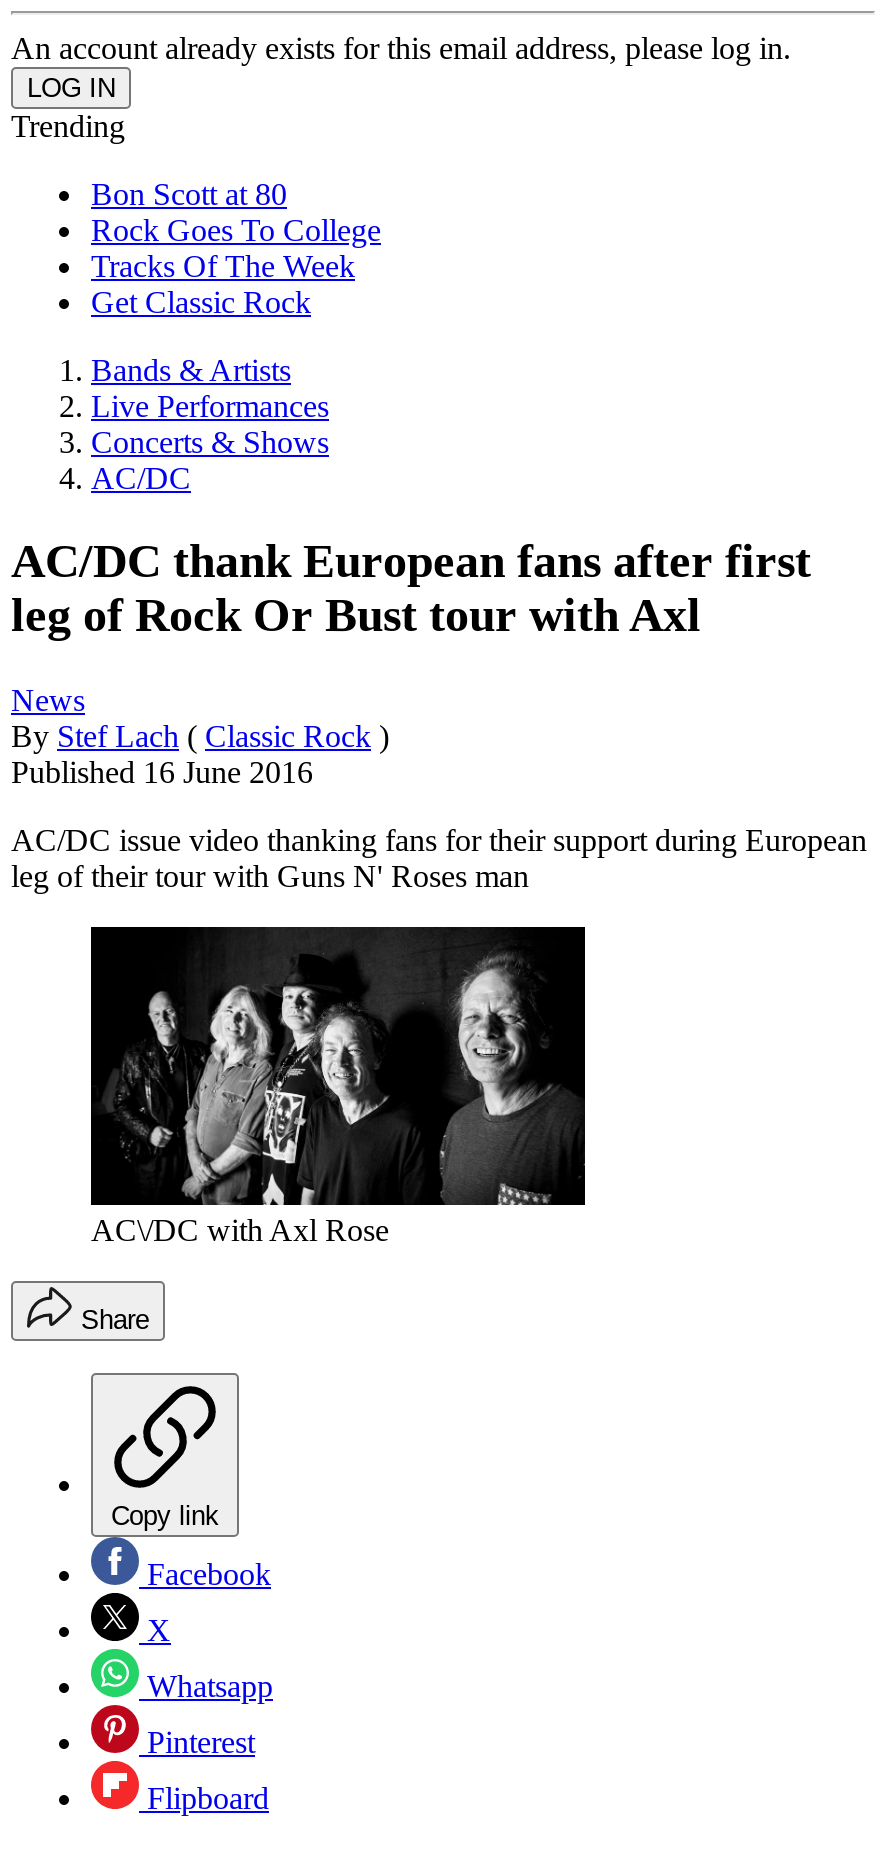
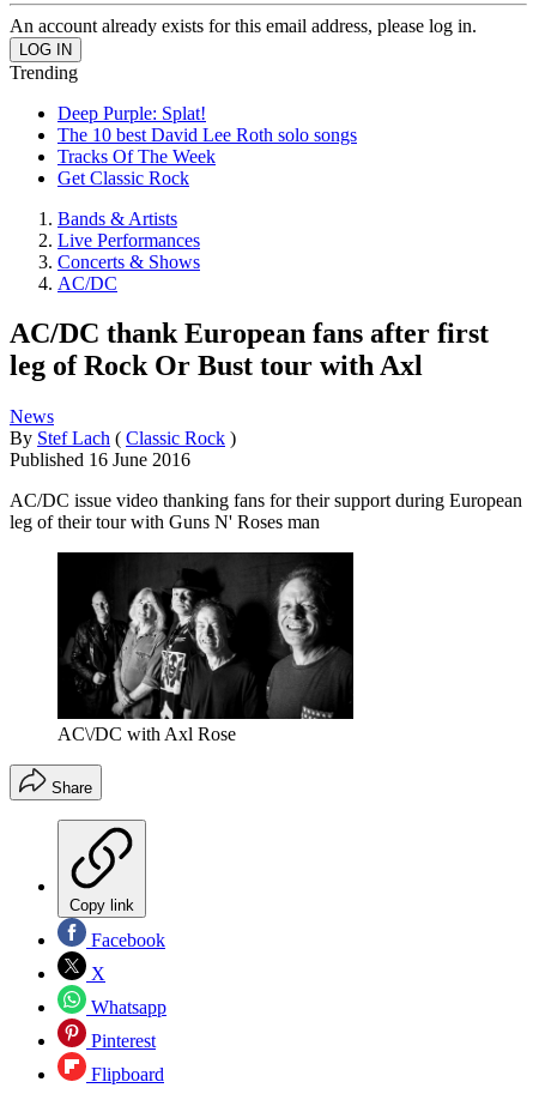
- Bon Scott at 80
- Rock Goes To College
+ Deep Purple: Splat!
+ The 10 best David Lee Roth solo songs
